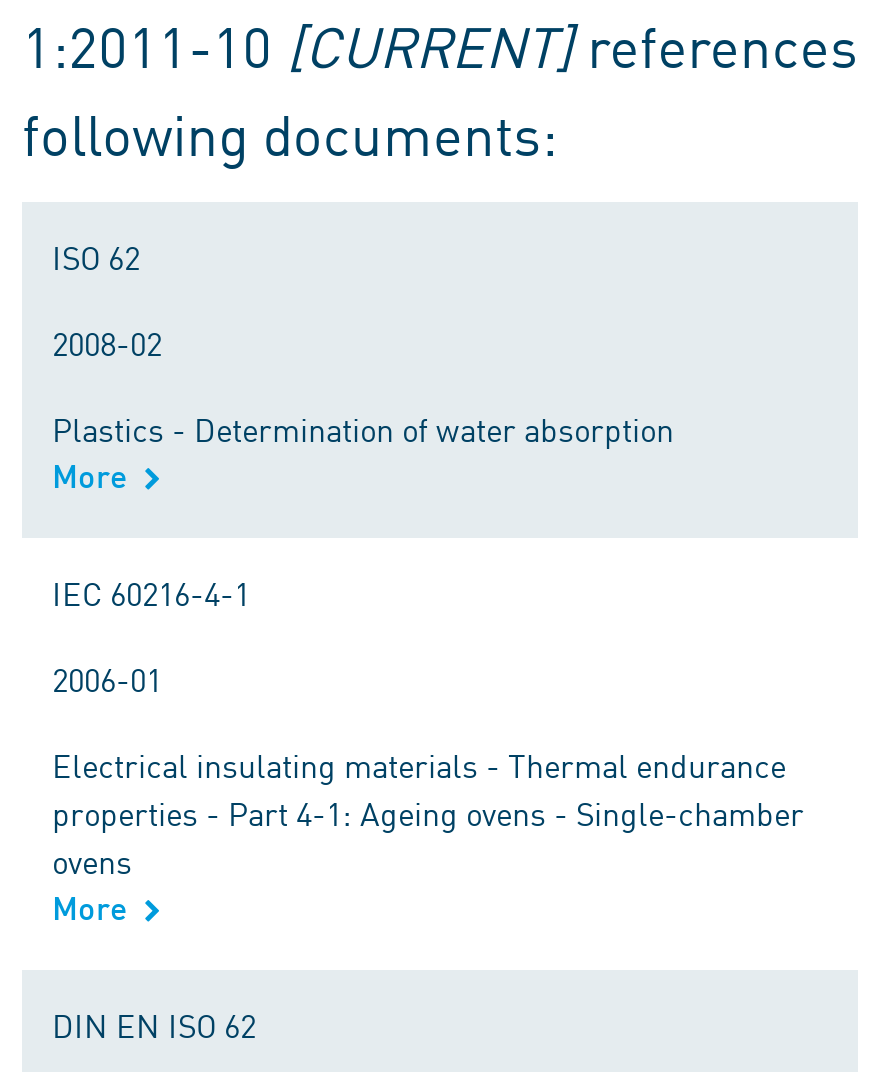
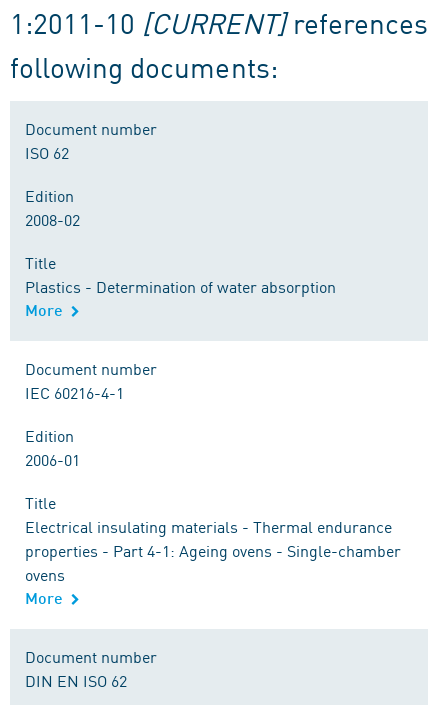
+ Document number

+ Edition

+ Title

+ Document number

+ Edition

+ Title

+ Document number
